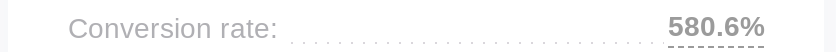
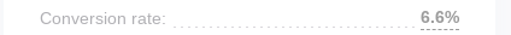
- 580.6%
+ 6.6%
